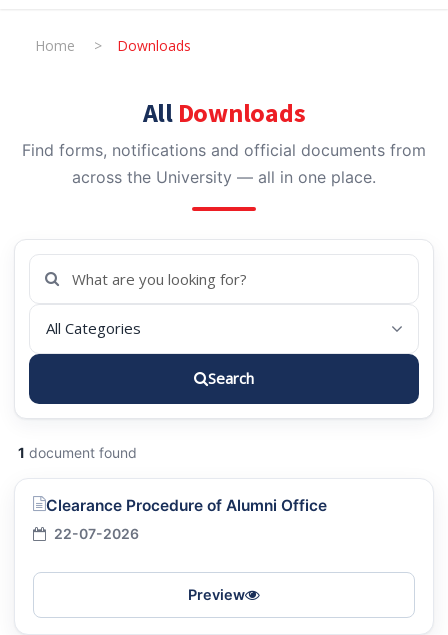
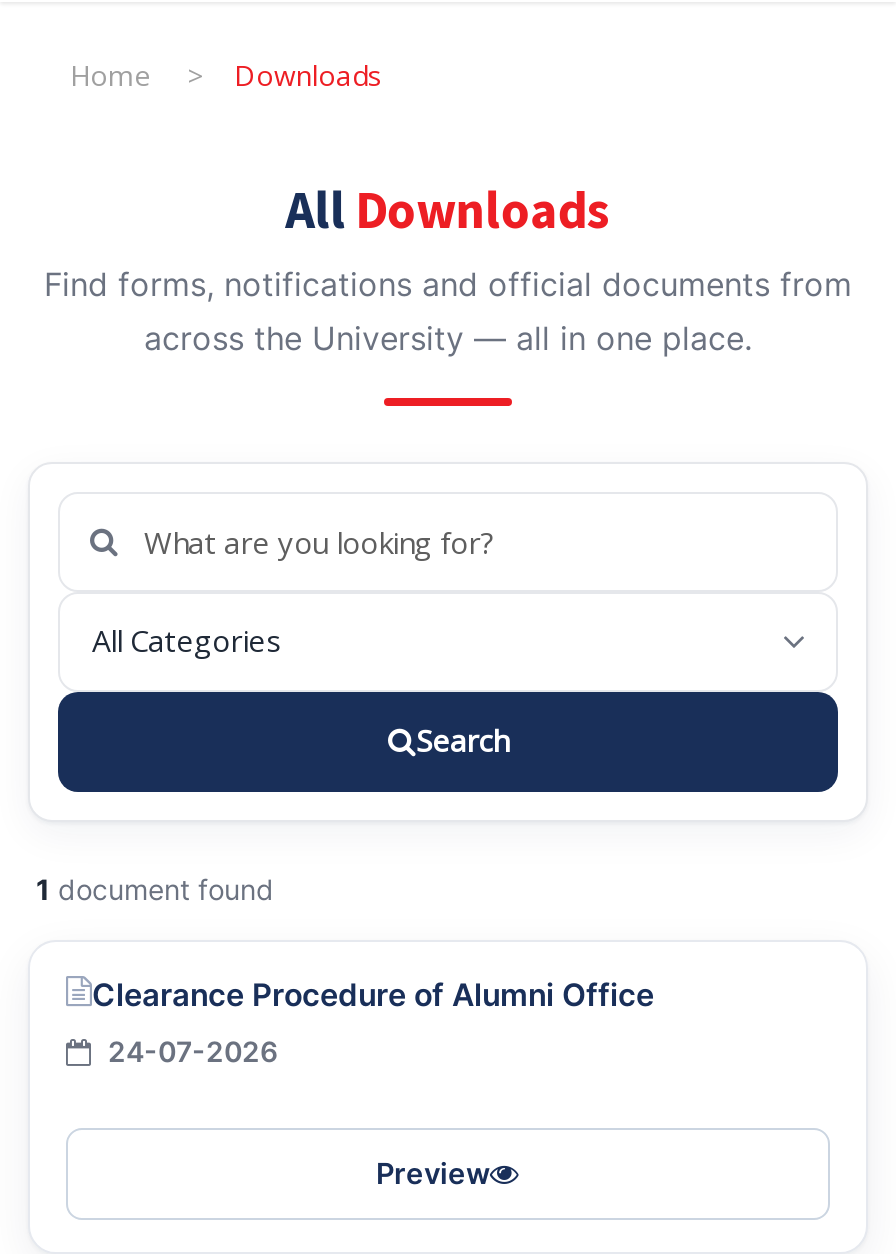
- 22-07-2026
+ 24-07-2026
